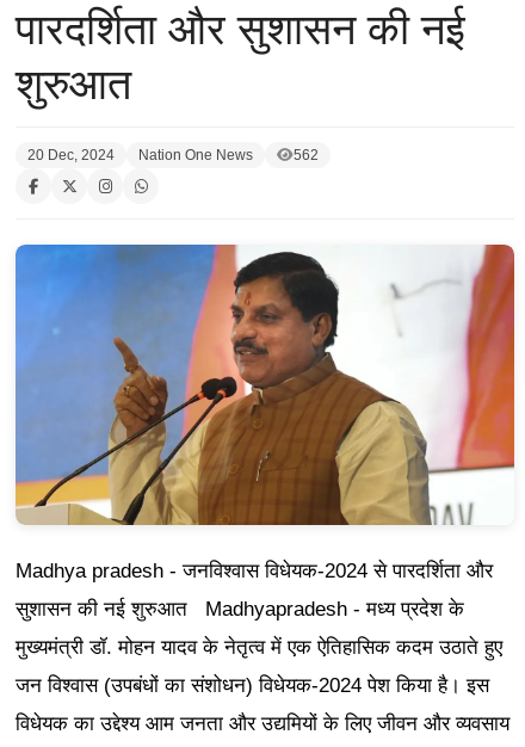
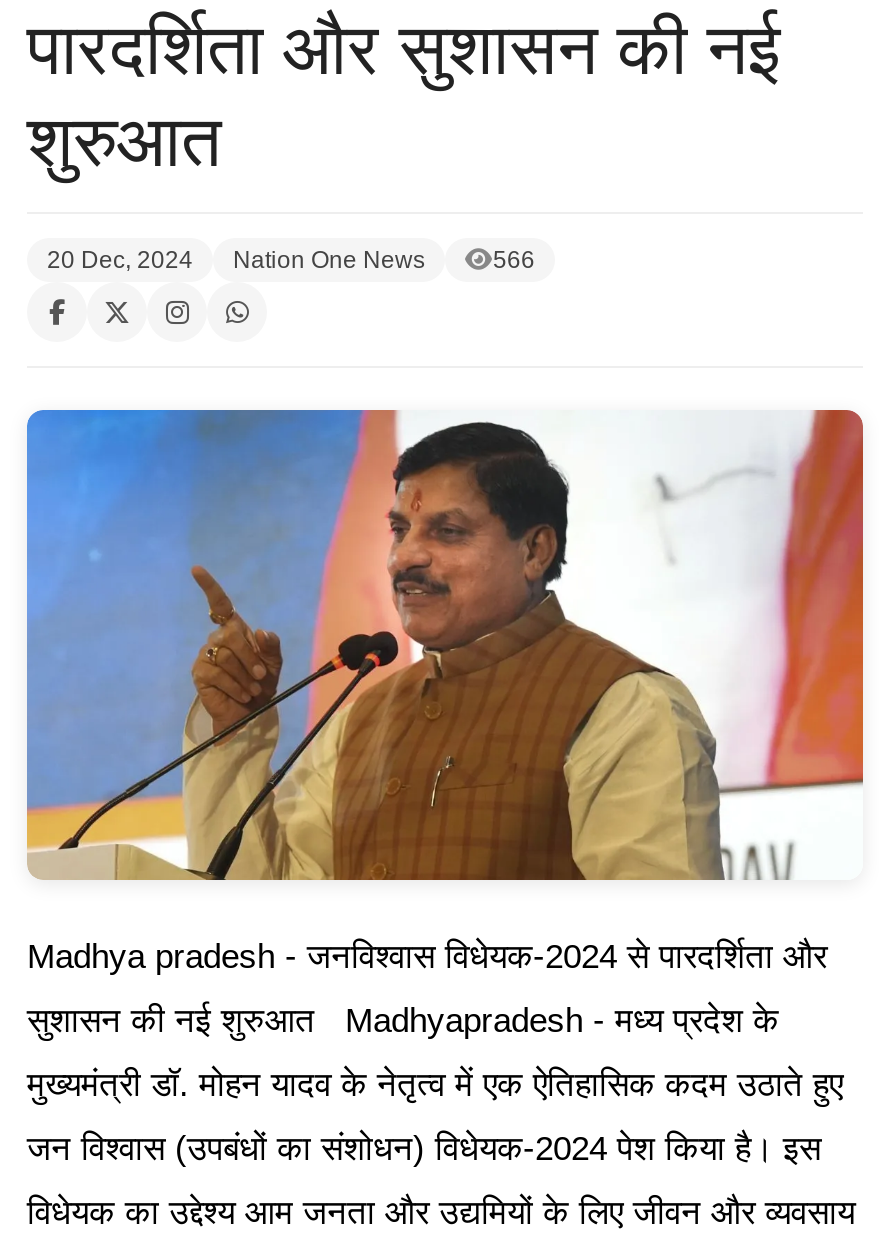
- 562
+ 566
